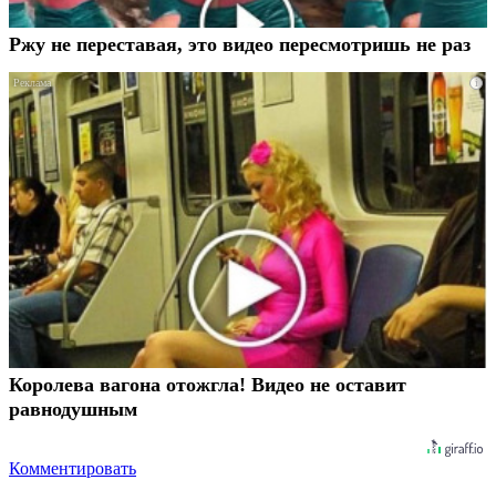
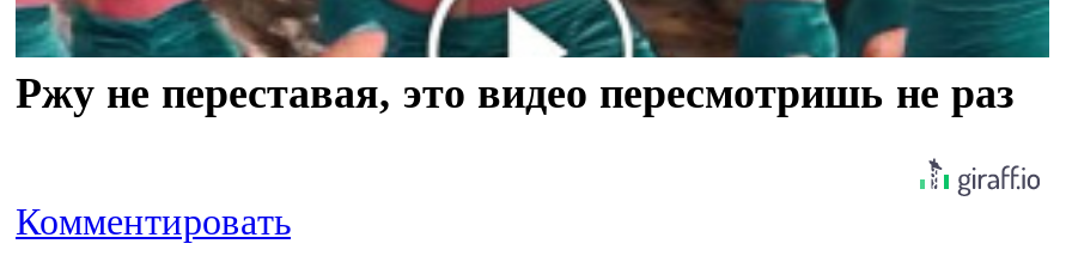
- [image]
- i

- Королева вагона отожгла! Видео не оставит
- равнодушным
